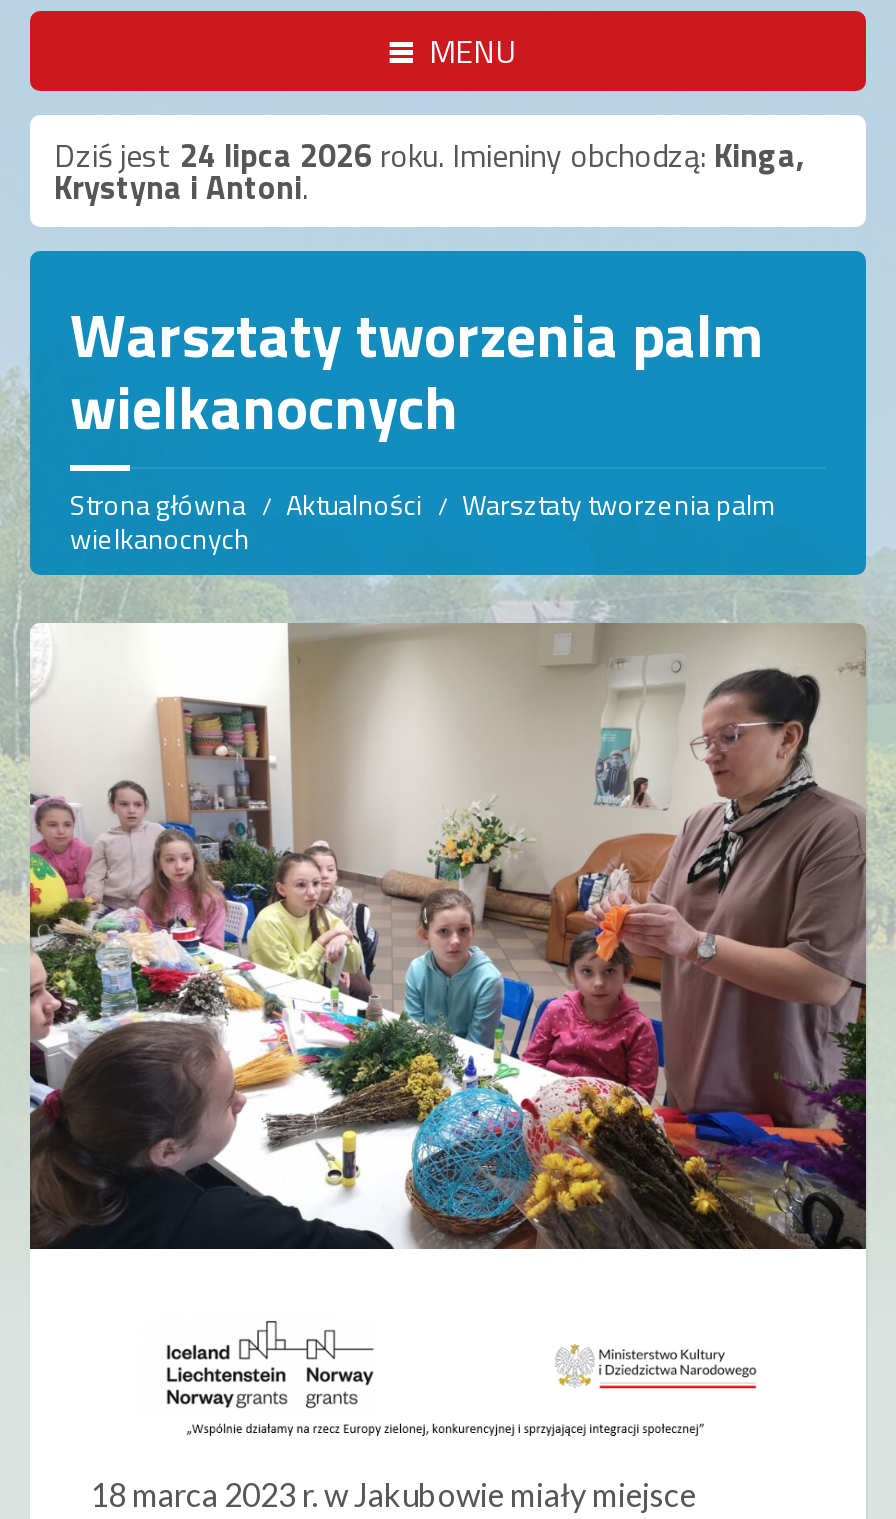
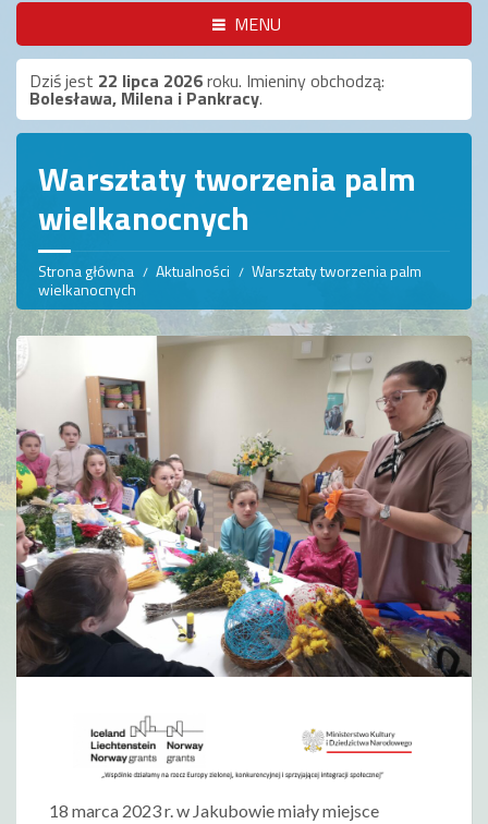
- Dziś jest 24 lipca 2026 roku. Imieniny obchodzą: Kinga,
- Krystyna i Antoni.
+ Dziś jest 22 lipca 2026 roku. Imieniny obchodzą:
+ Bolesława, Milena i Pankracy.
